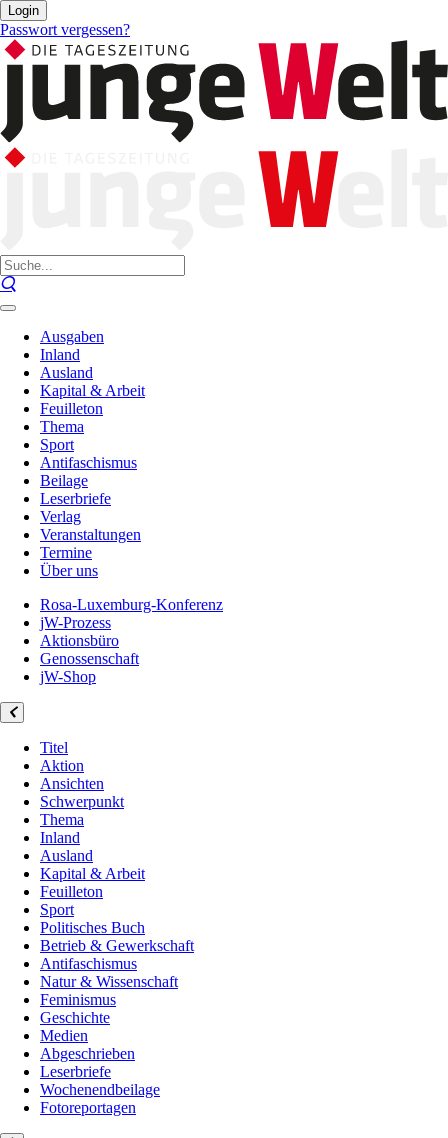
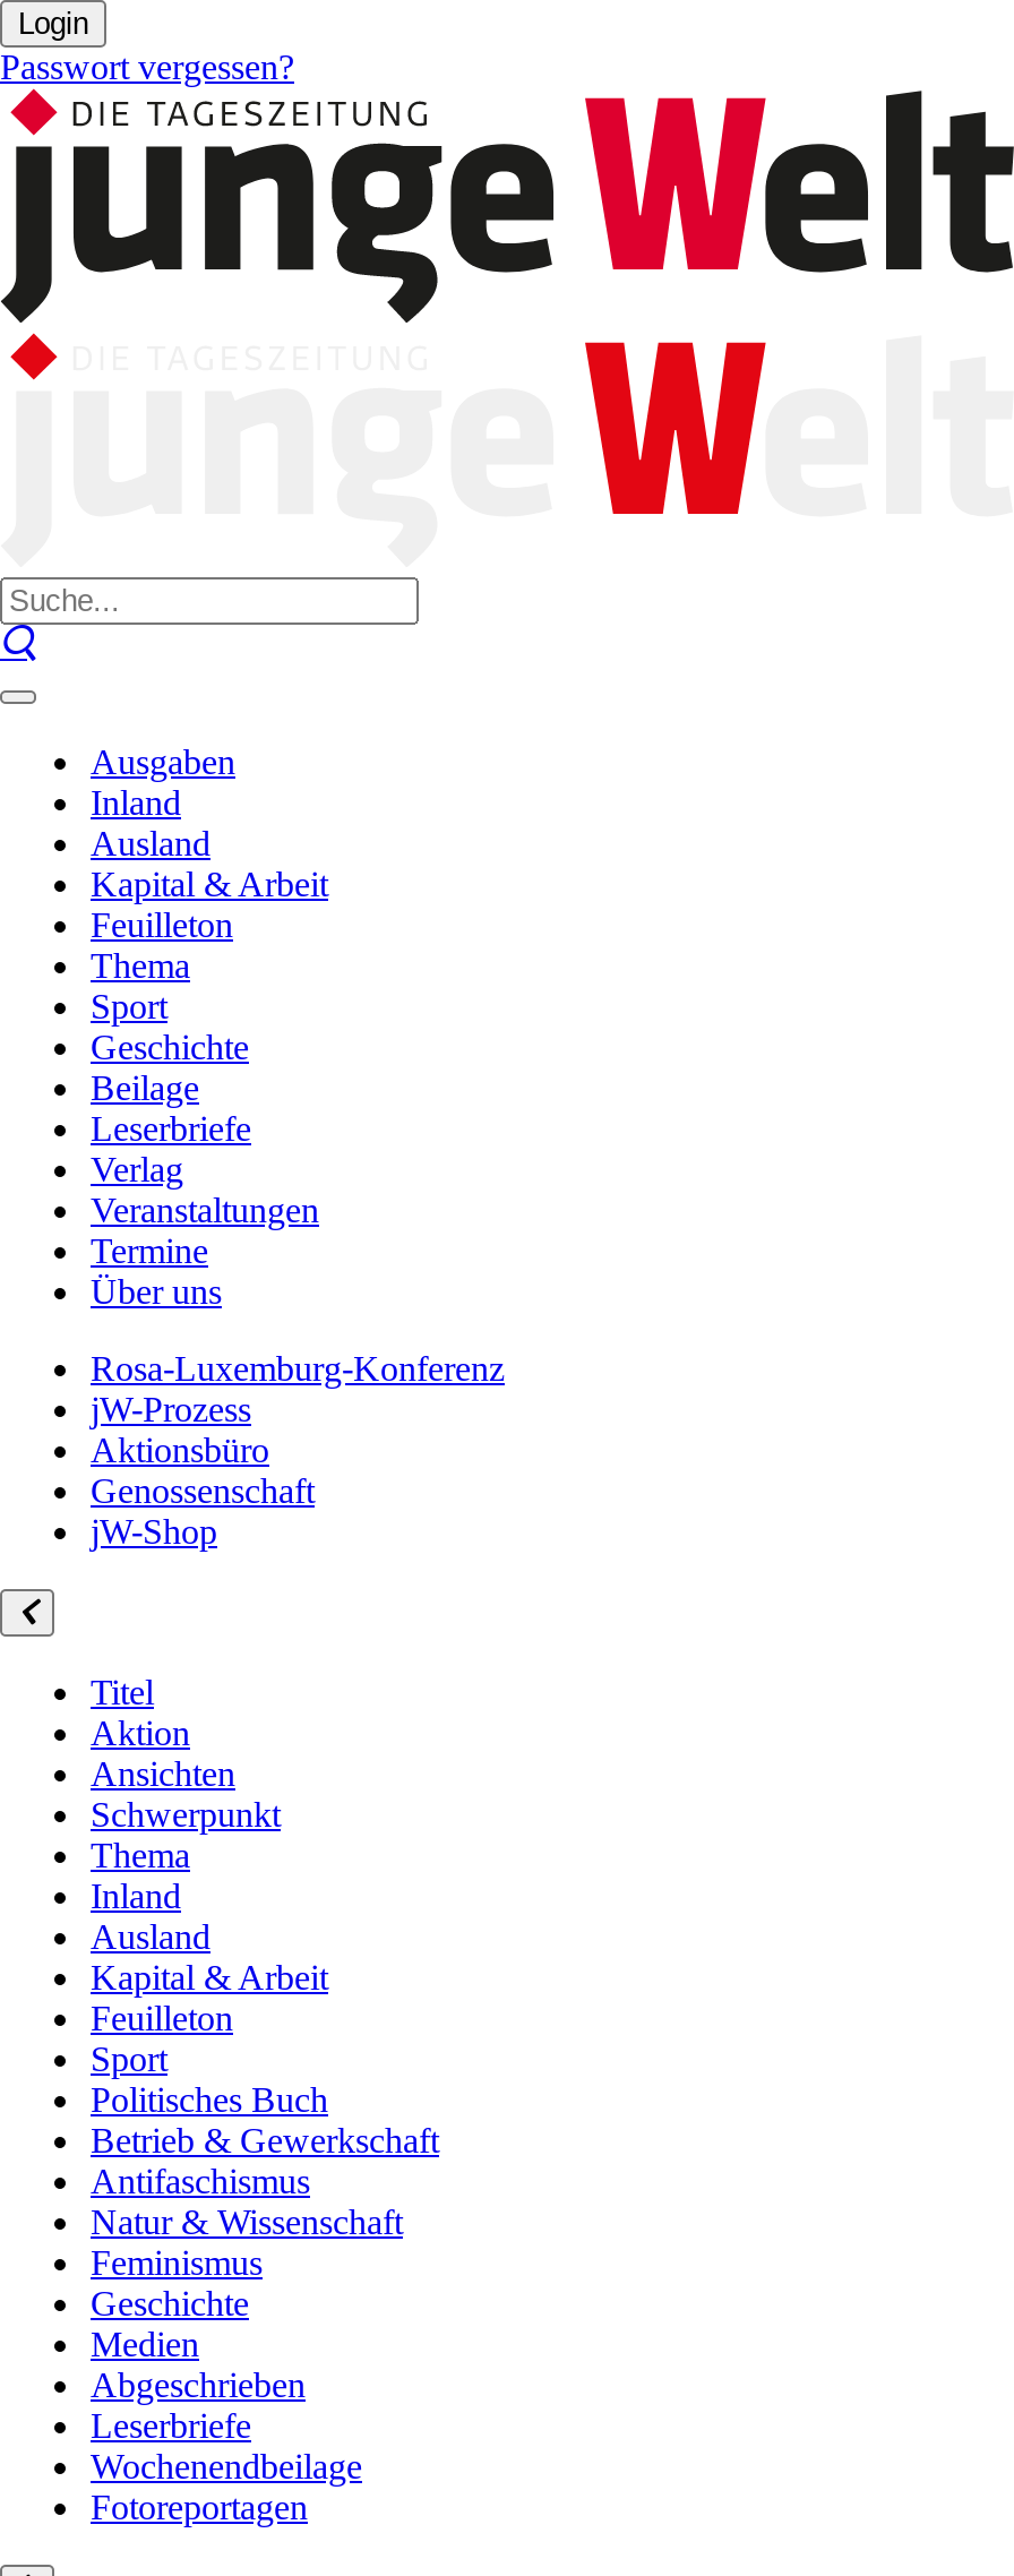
- Antifaschismus
+ Geschichte
